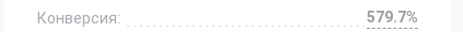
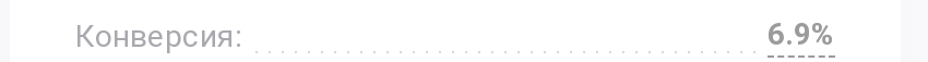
- 579.7%
+ 6.9%
